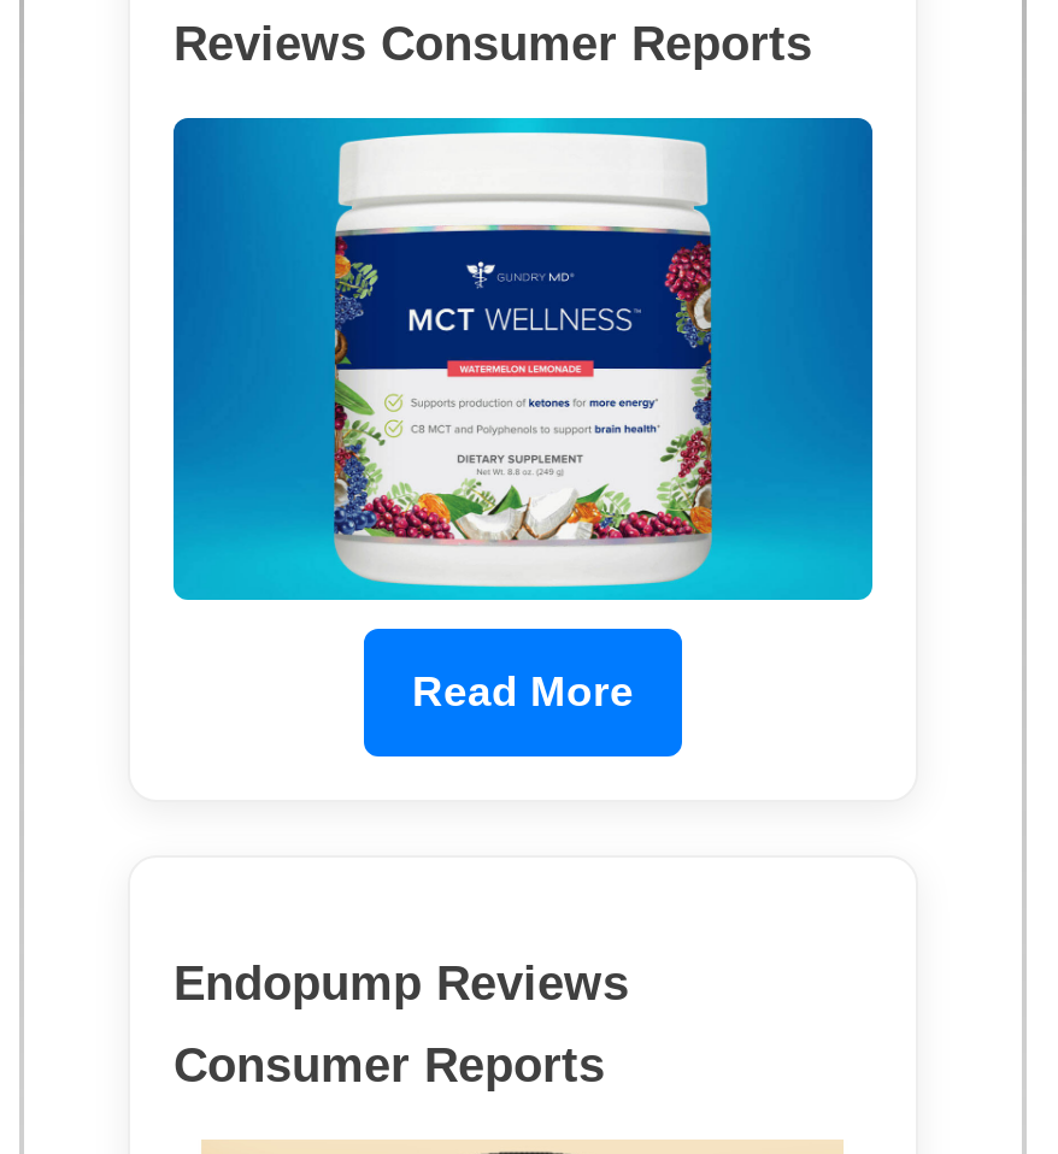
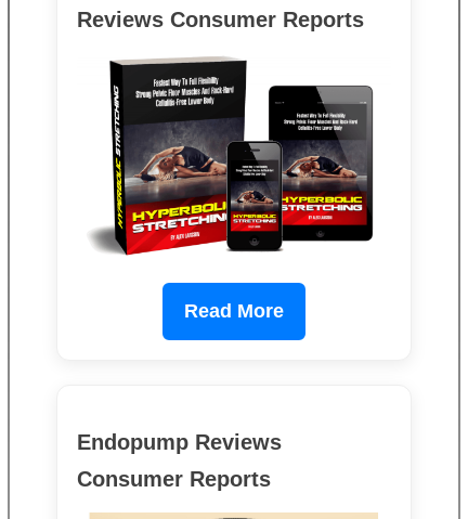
- [image]
+ [image]
